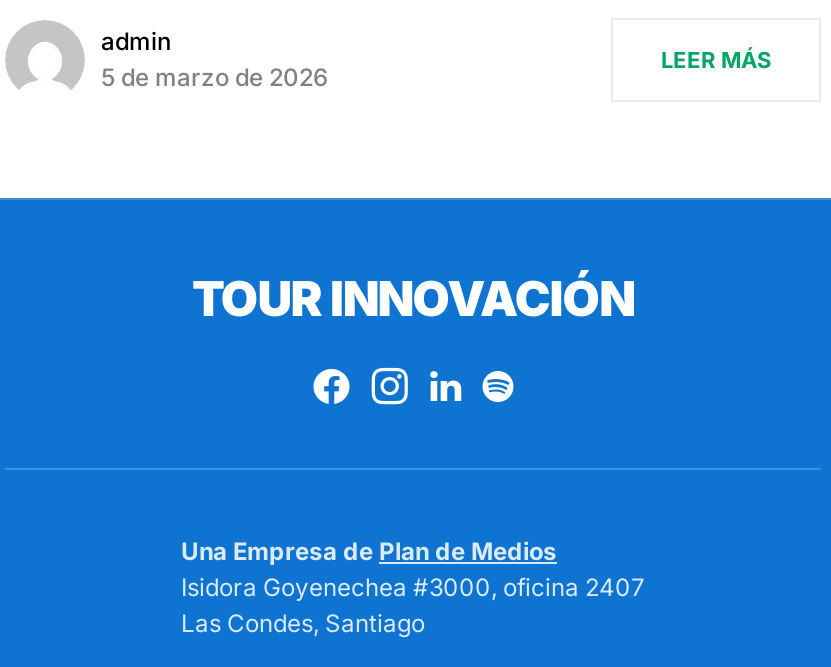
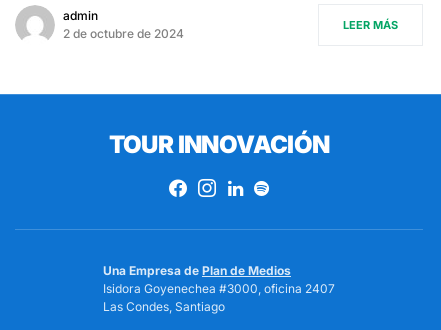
- 5 de marzo de 2026
+ 2 de octubre de 2024
